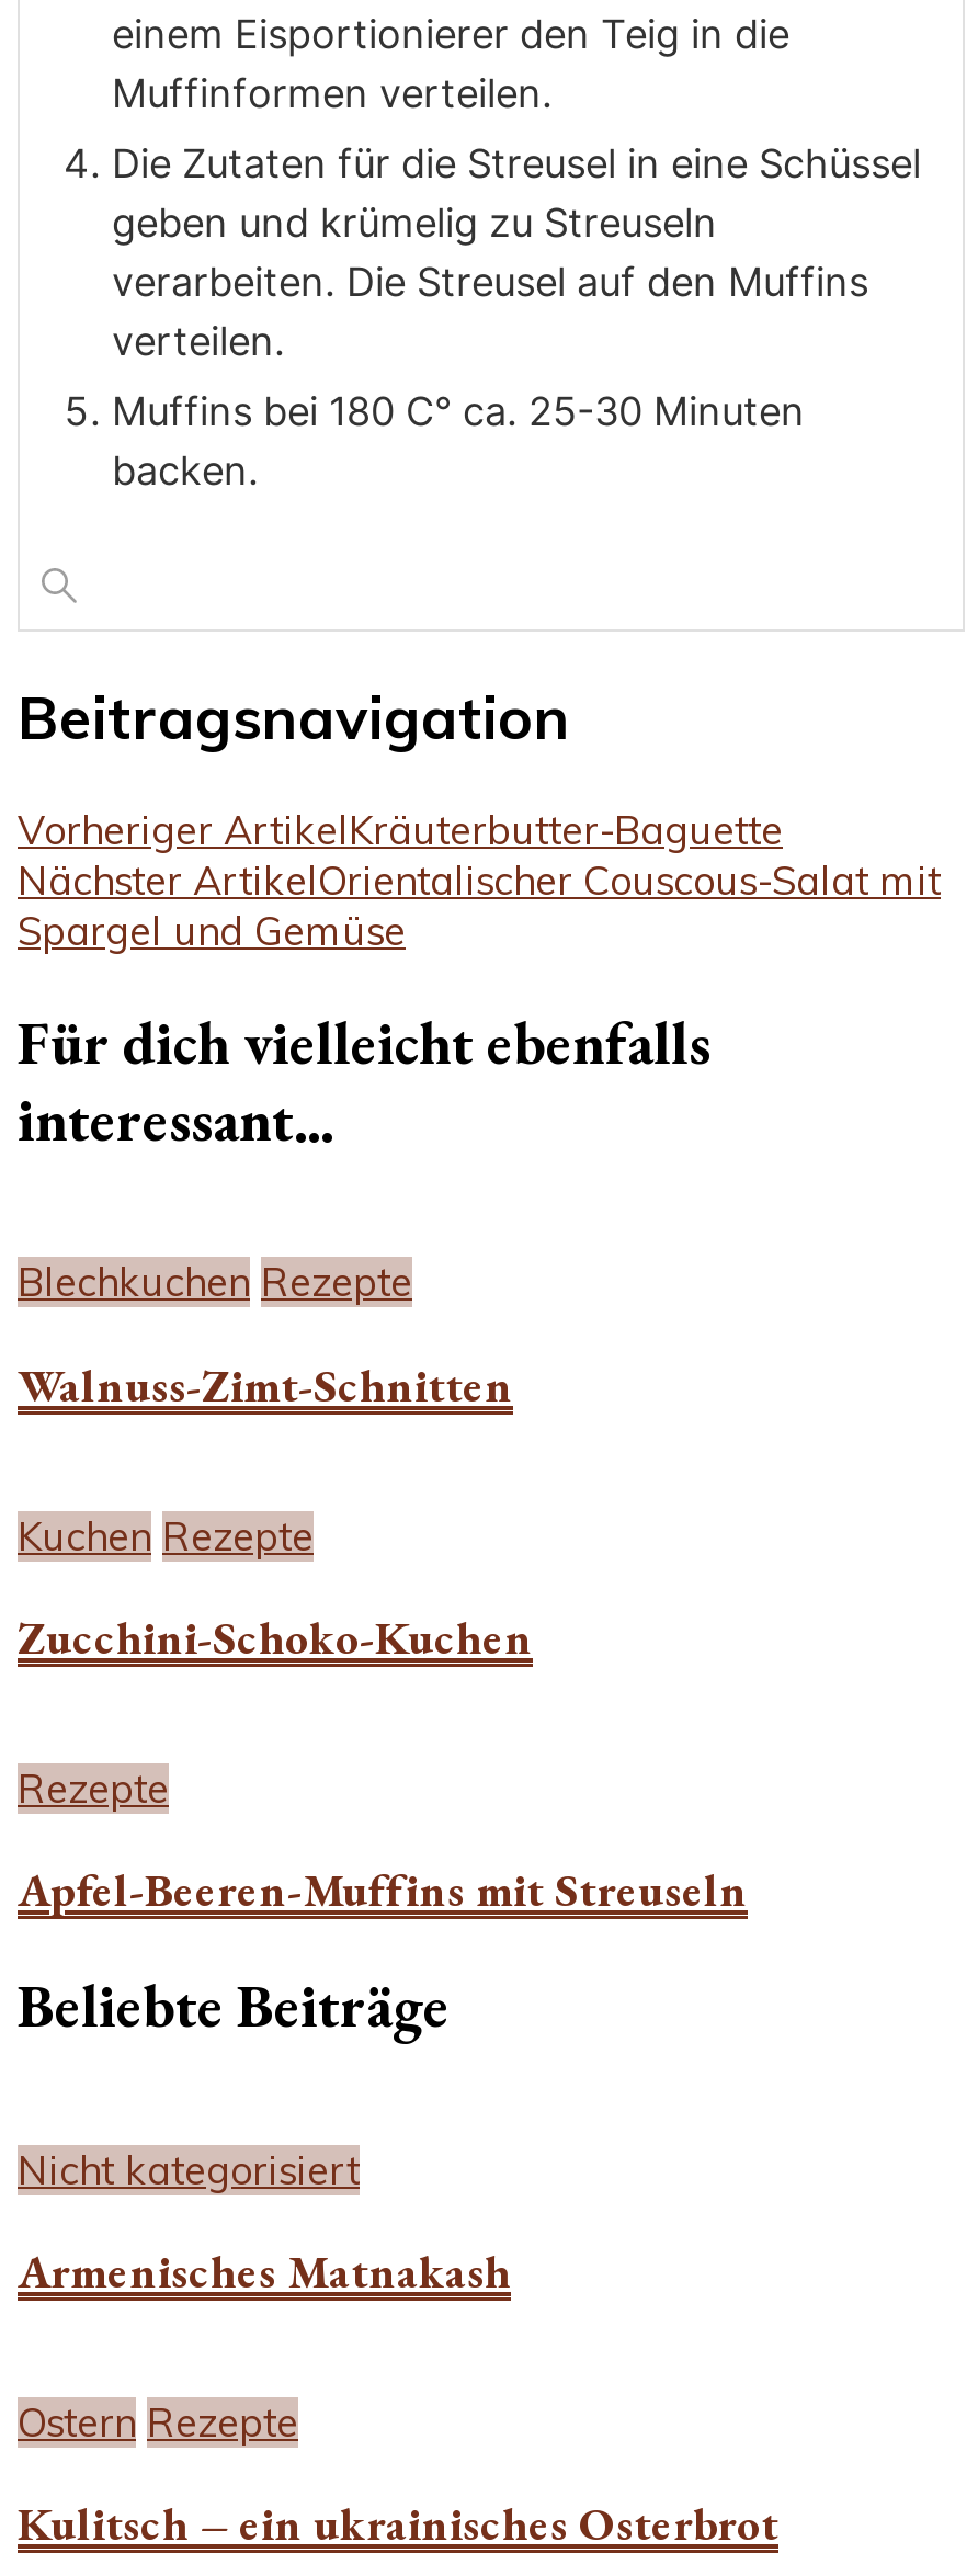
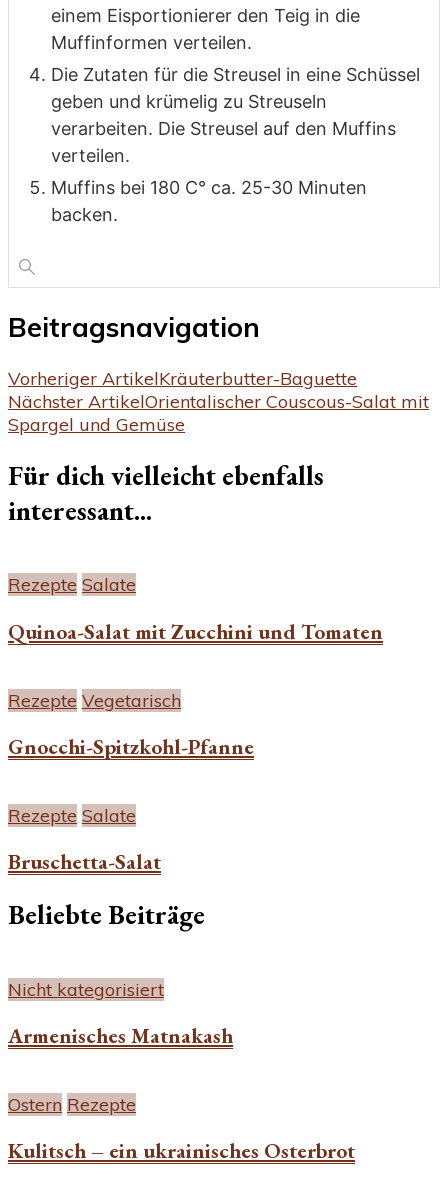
- Blechkuchen Rezepte
+ Rezepte Salate

- Walnuss-Zimt-Schnitten
+ Quinoa-Salat mit Zucchini und Tomaten

- Kuchen Rezepte
+ Rezepte Vegetarisch

- Zucchini-Schoko-Kuchen
+ Gnocchi-Spitzkohl-Pfanne

- Rezepte
+ Rezepte Salate

- Apfel-Beeren-Muffins mit Streuseln
+ Bruschetta-Salat
